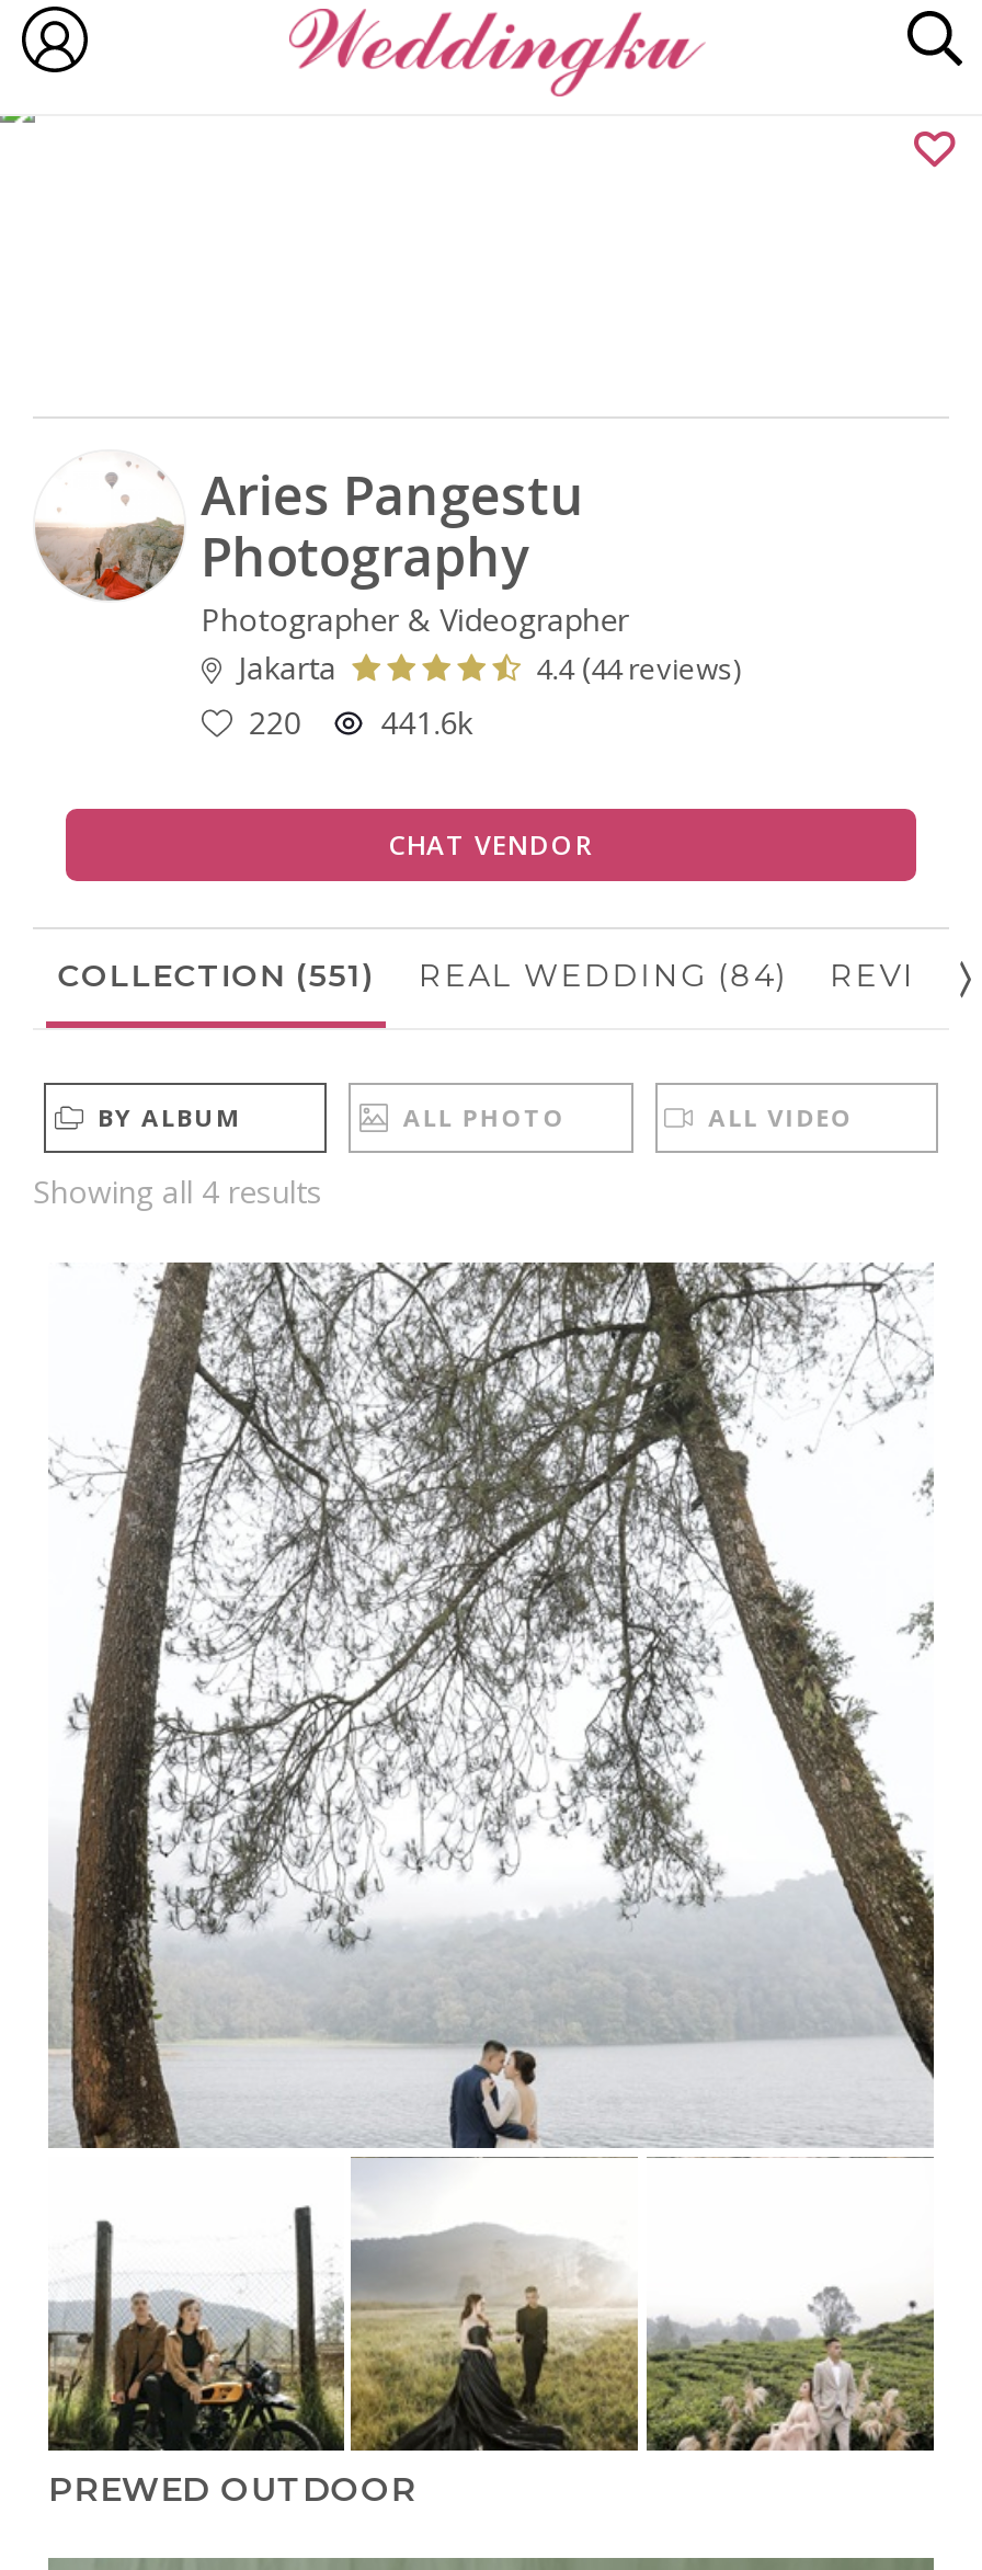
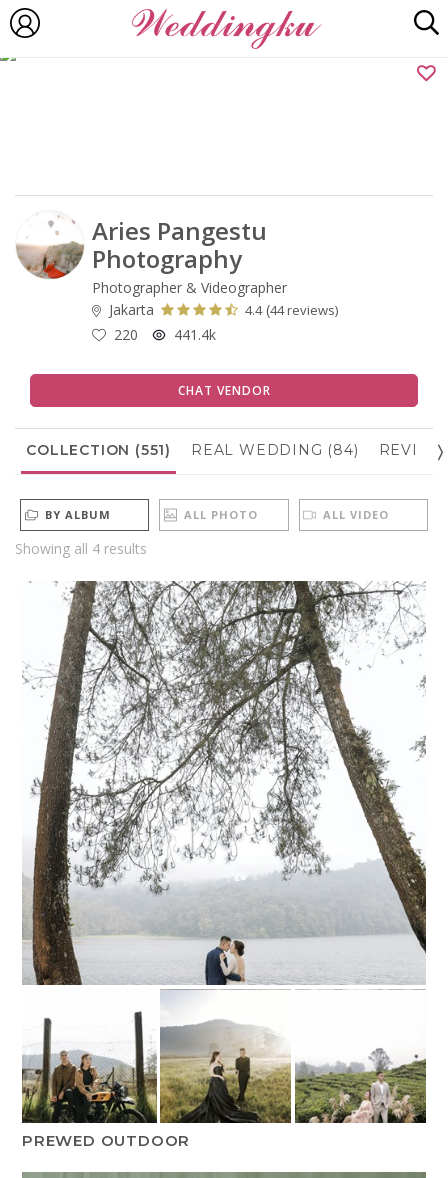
- 220 441.6k
+ 220 441.4k
